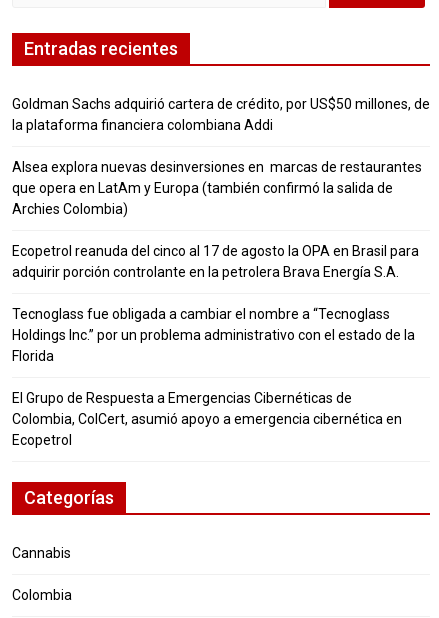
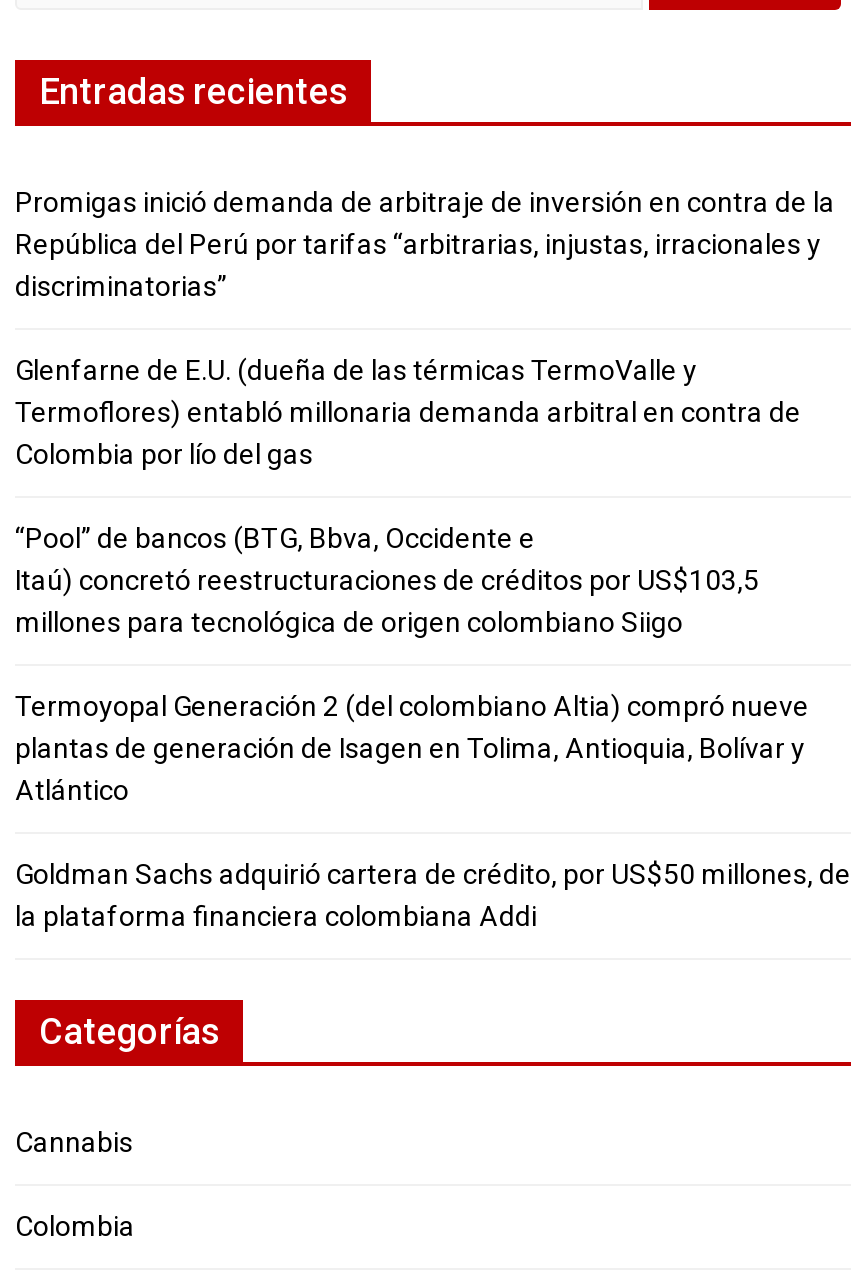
+ Promigas inició demanda de arbitraje de inversión en contra de la
+ República del Perú por tarifas “arbitrarias, injustas, irracionales y
+ discriminatorias”
+ Glenfarne de E.U. (dueña de las térmicas TermoValle y
+ Termoflores) entabló millonaria demanda arbitral en contra de
+ Colombia por lío del gas
+ “Pool” de bancos (BTG, Bbva, Occidente e
+ Itaú) concretó reestructuraciones de créditos por US$103,5
+ millones para tecnológica de origen colombiano Siigo
+ Termoyopal Generación 2 (del colombiano Altia) compró nueve
+ plantas de generación de Isagen en Tolima, Antioquia, Bolívar y
+ Atlántico

moved down: Goldman Sachs adquirió cartera de crédito, por US$50 millones, de | la plataforma financiera colombiana Addi

- Alsea explora nuevas desinversiones en marcas de restaurantes
- que opera en LatAm y Europa (también confirmó la salida de
- Archies Colombia)
- Ecopetrol reanuda del cinco al 17 de agosto la OPA en Brasil para
- adquirir porción controlante en la petrolera Brava Energía S.A.
- Tecnoglass fue obligada a cambiar el nombre a “Tecnoglass
- Holdings Inc.” por un problema administrativo con el estado de la
- Florida
- El Grupo de Respuesta a Emergencias Cibernéticas de
- Colombia, ColCert, asumió apoyo a emergencia cibernética en
- Ecopetrol
